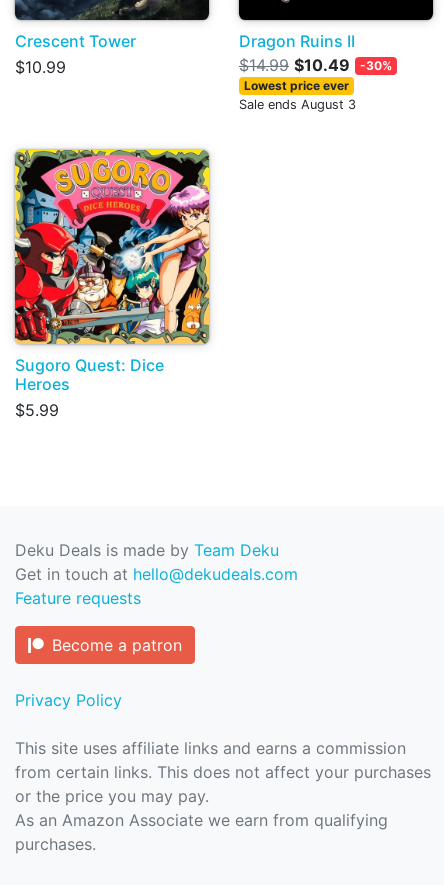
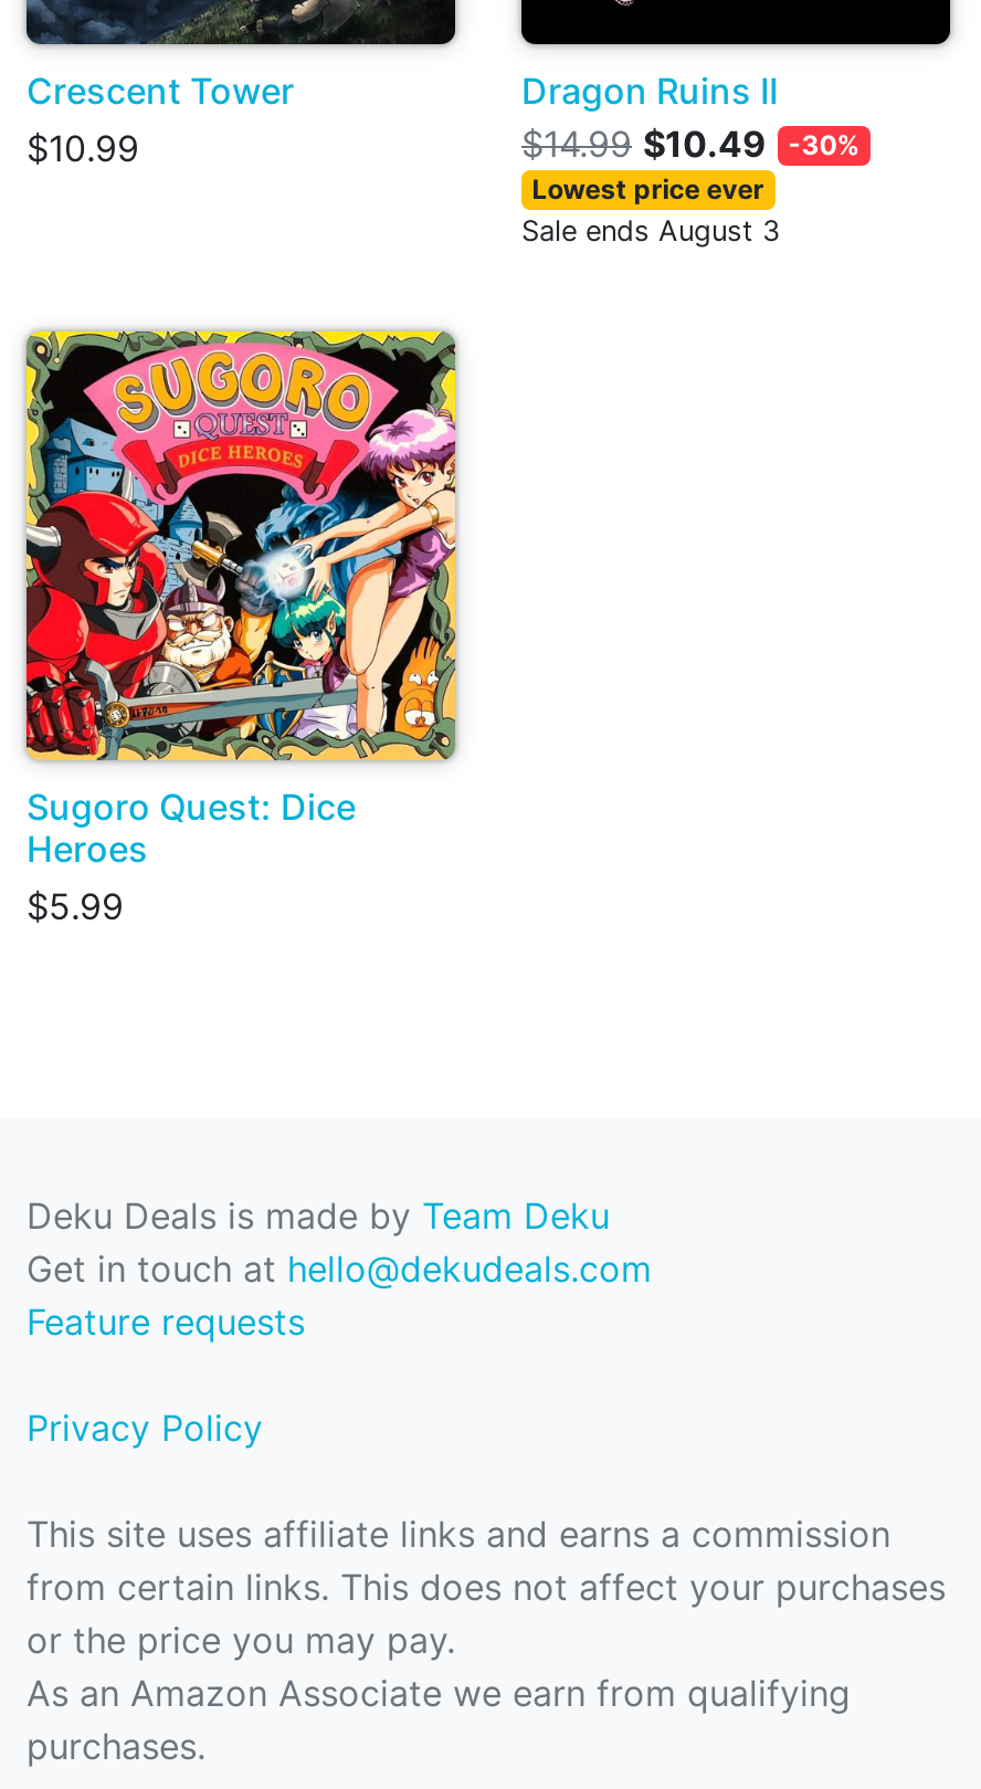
- Become a patron
